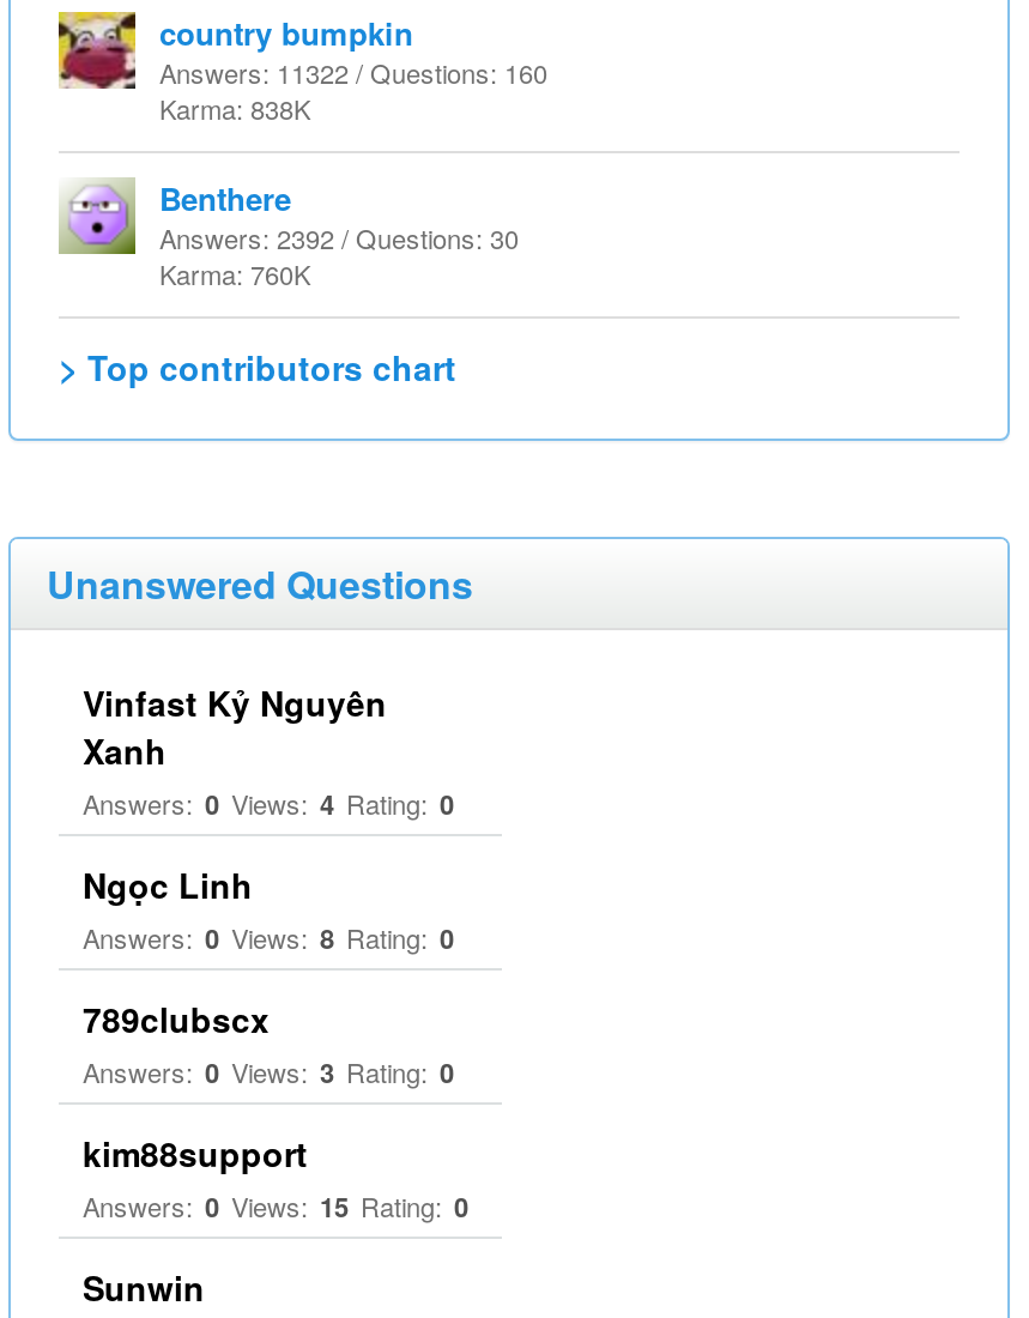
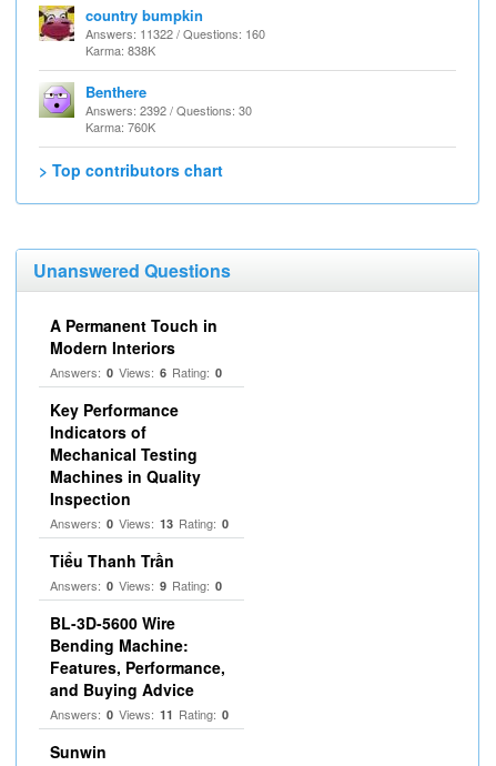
- Vinfast Kỷ Nguyên
- Xanh
- Answers: 0 Views: 4 Rating: 0
+ A Permanent Touch in
+ Modern Interiors
+ Answers: 0 Views: 6 Rating: 0

- Ngọc Linh
- Answers: 0 Views: 8 Rating: 0
+ Key Performance
+ Indicators of
+ Mechanical Testing
+ Machines in Quality
+ Inspection
+ Answers: 0 Views: 13 Rating: 0

- 789clubscx
- Answers: 0 Views: 3 Rating: 0
+ Tiểu Thanh Trần
+ Answers: 0 Views: 9 Rating: 0

- kim88support
- Answers: 0 Views: 15 Rating: 0
+ BL-3D-5600 Wire
+ Bending Machine:
+ Features, Performance,
+ and Buying Advice
+ Answers: 0 Views: 11 Rating: 0
